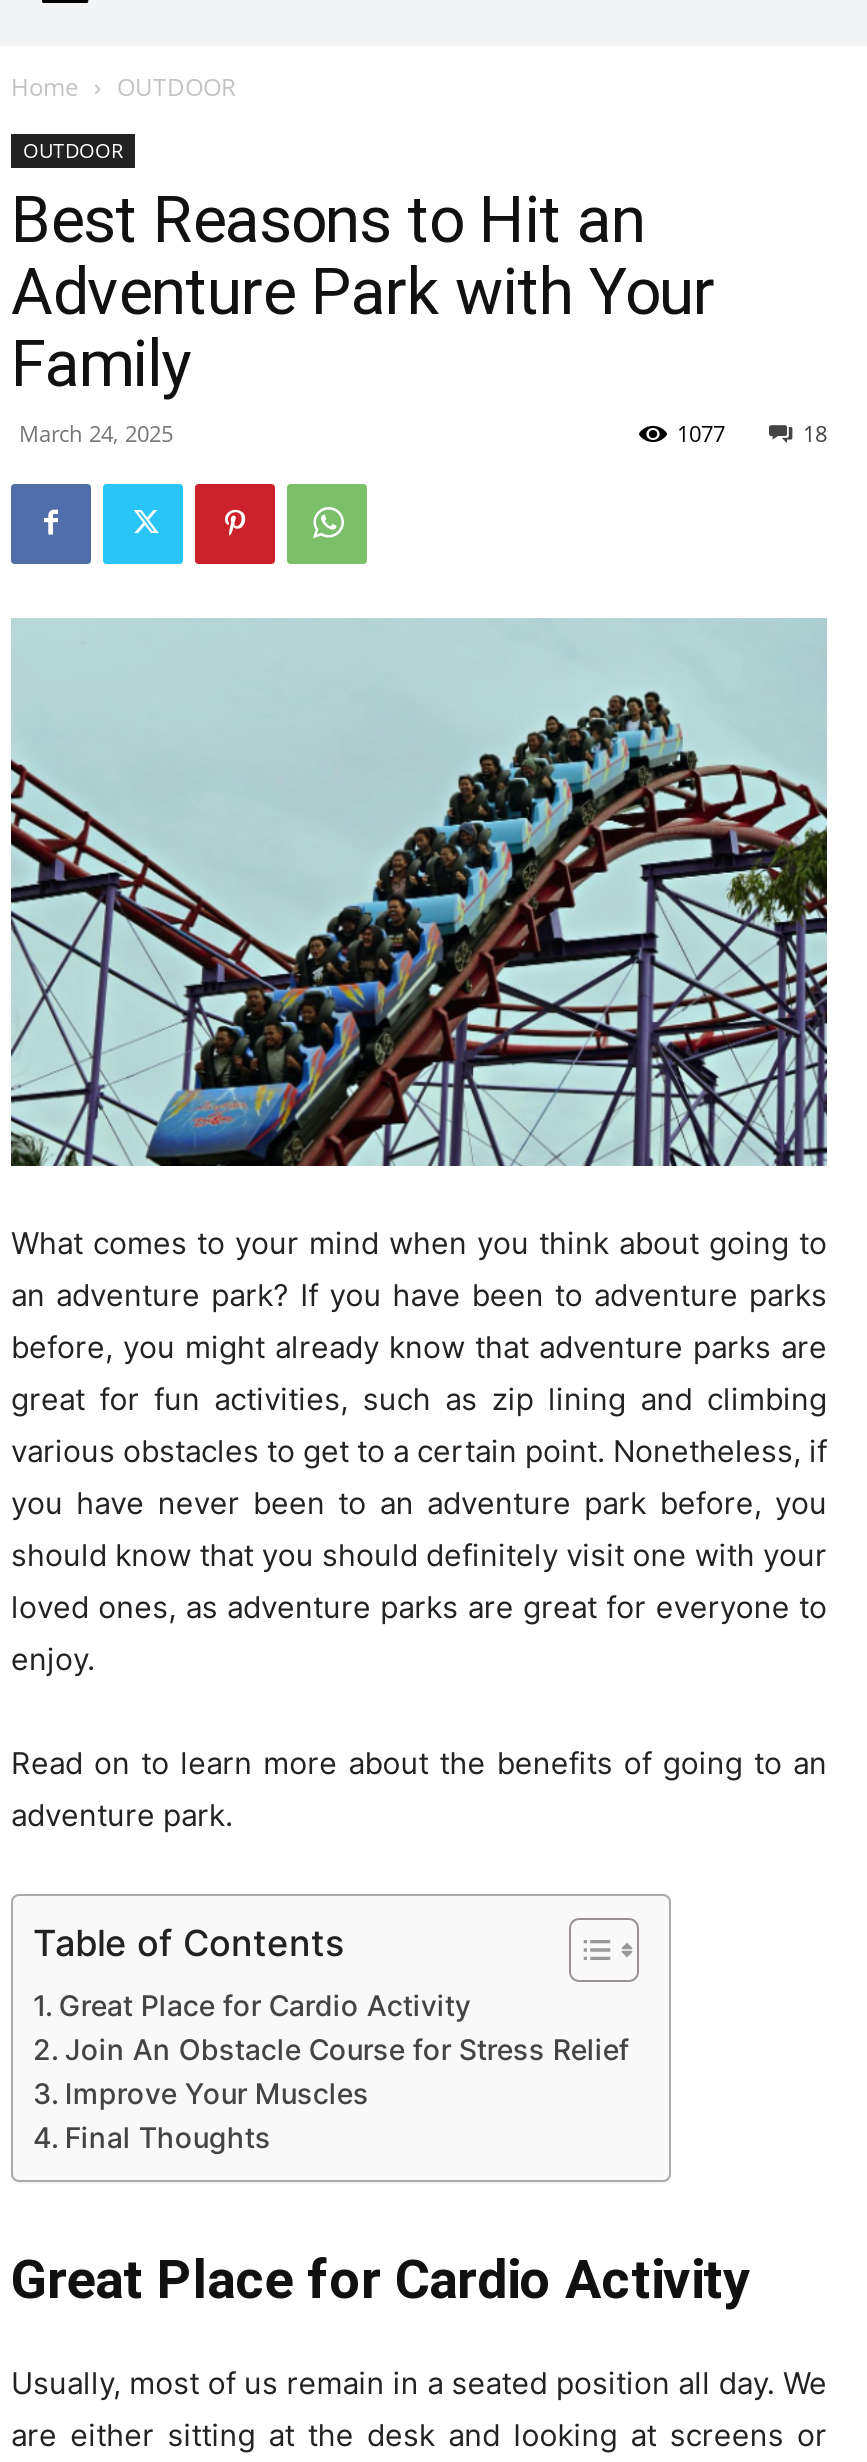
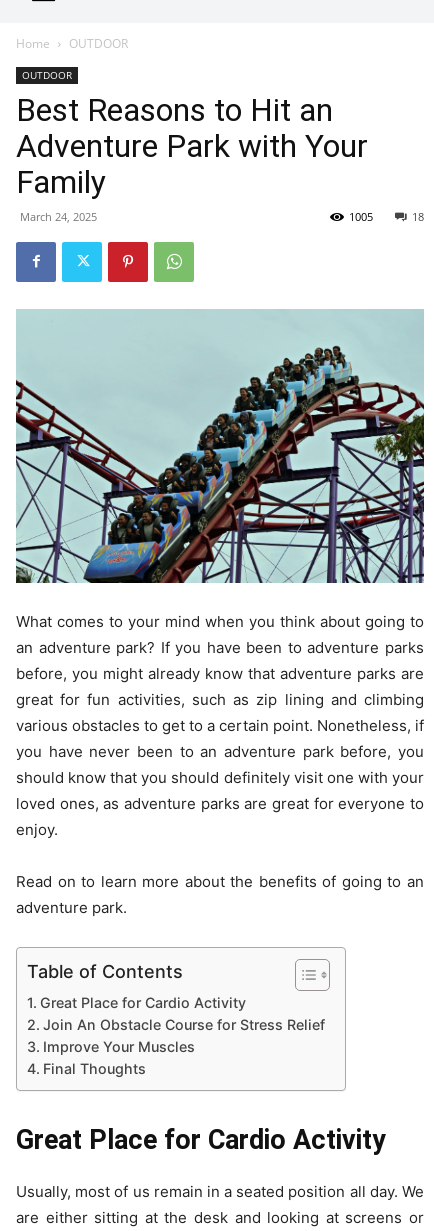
- 1077
+ 1005
